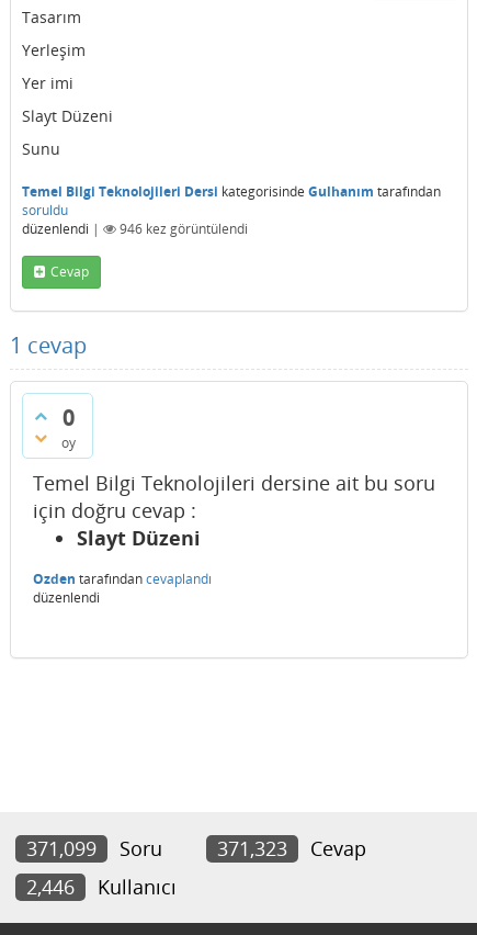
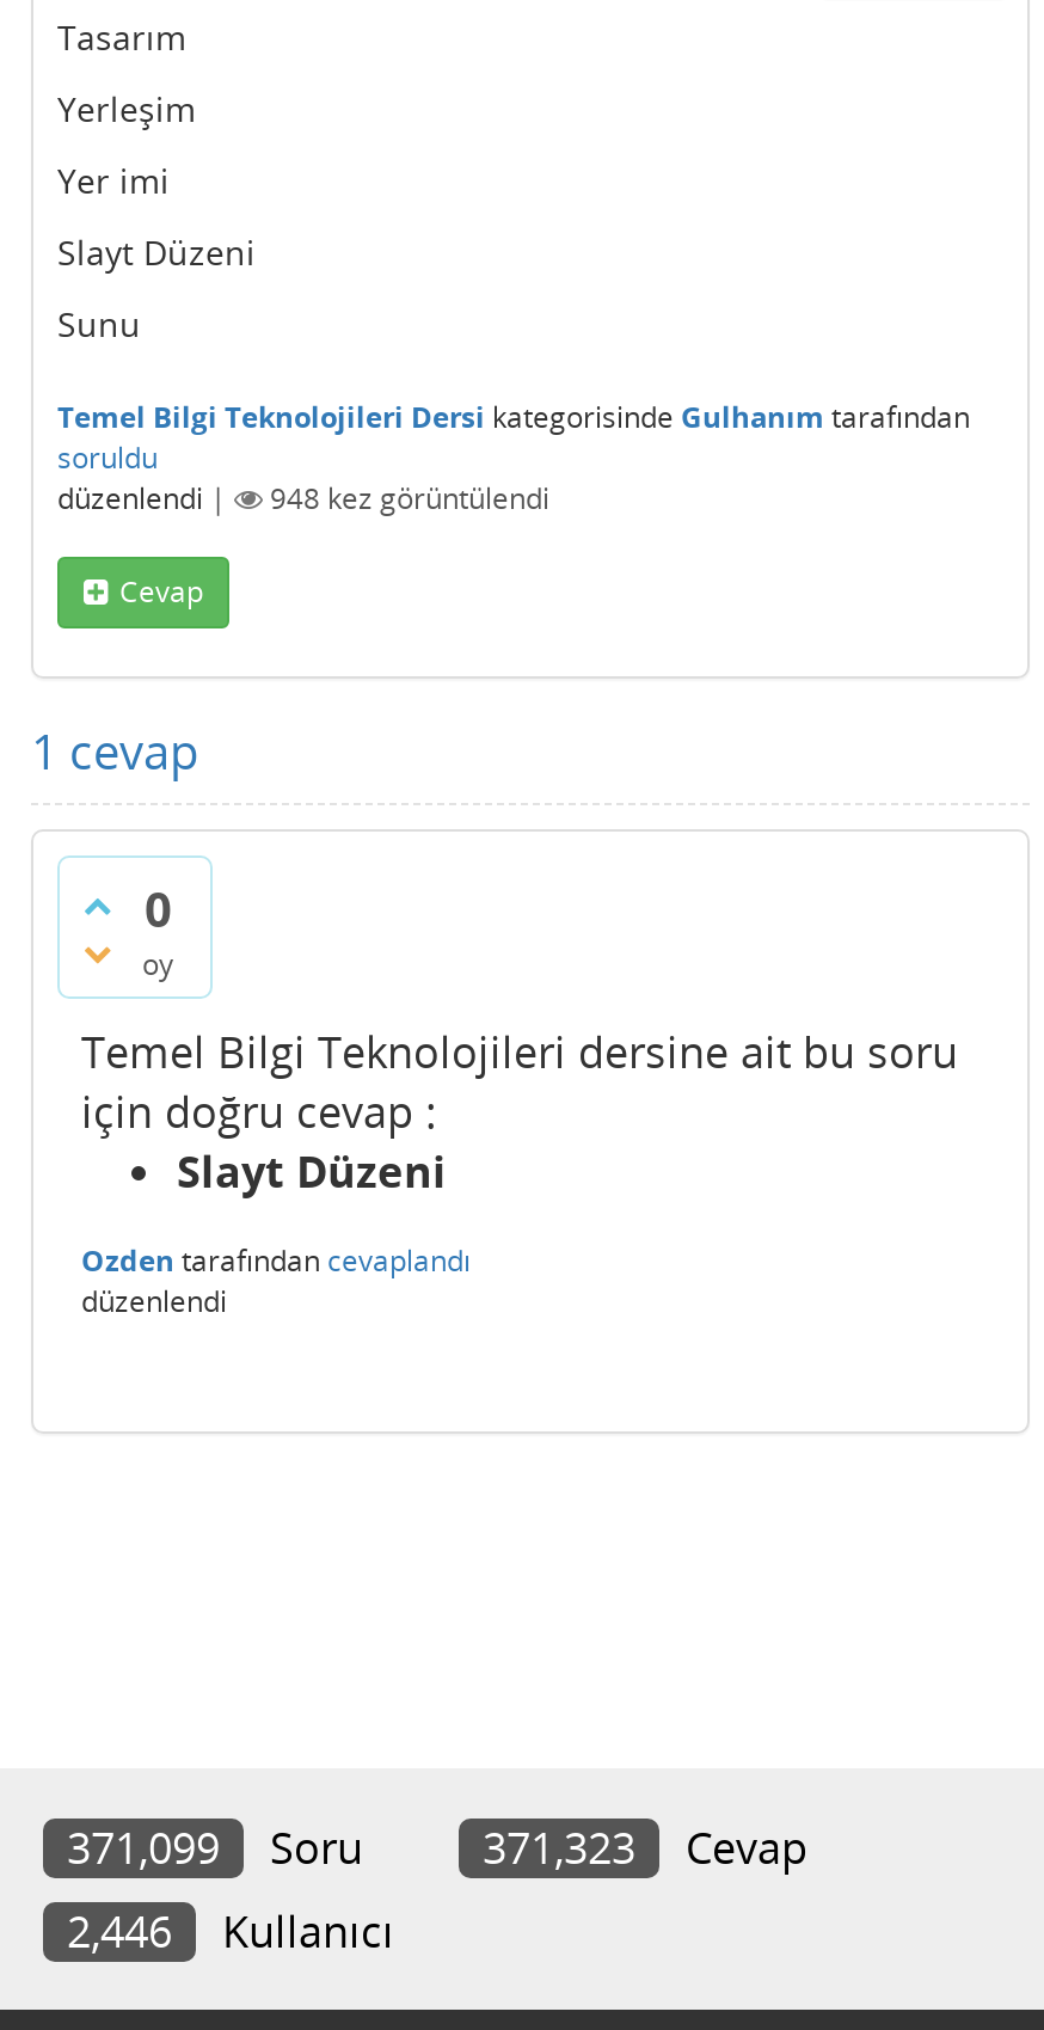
- 946 kez görüntülendi
+ 948 kez görüntülendi
